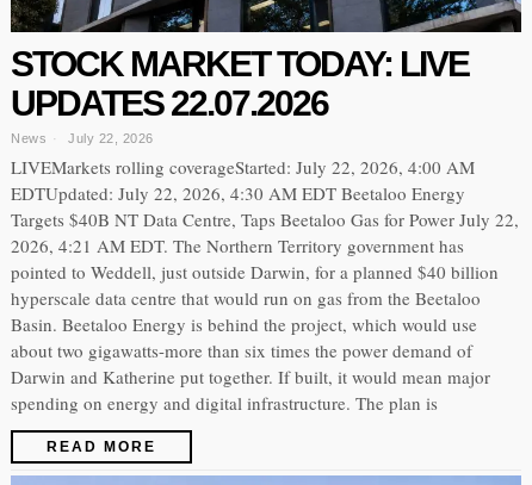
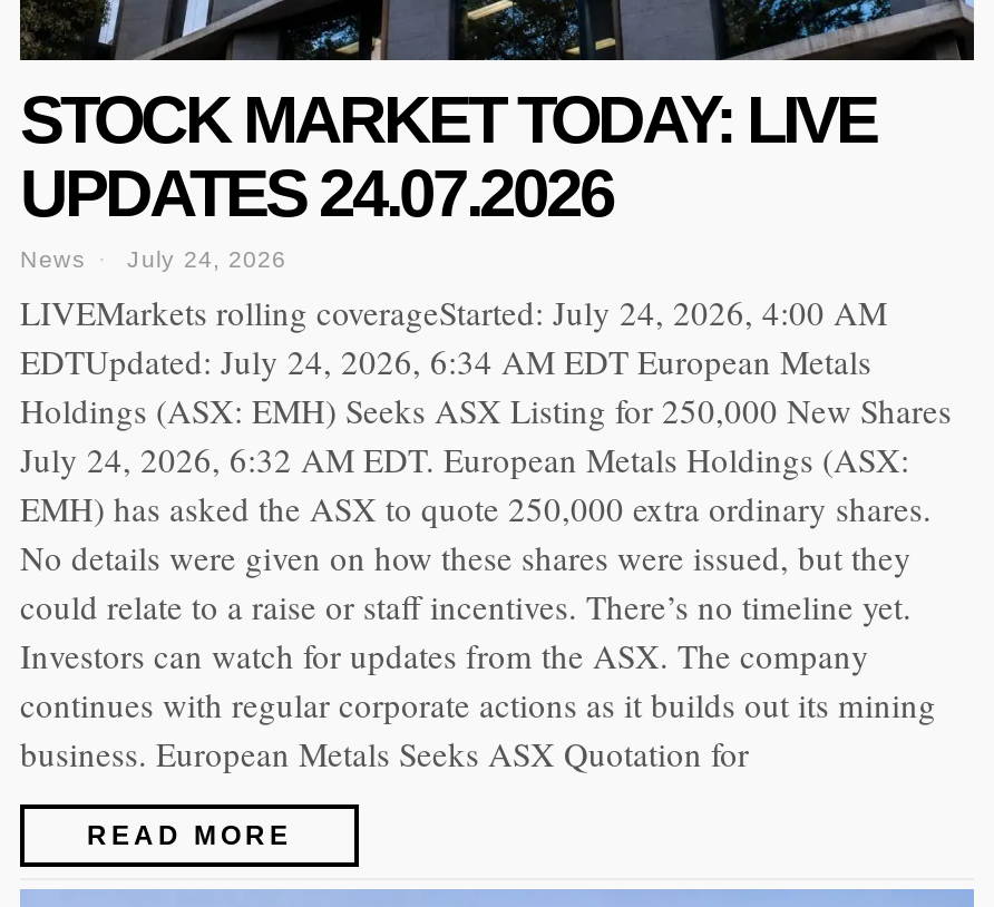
- UPDATES 22.07.2026
+ UPDATES 24.07.2026

- July 22, 2026
- LIVEMarkets rolling coverageStarted: July 22, 2026, 4:00 AM
- EDTUpdated: July 22, 2026, 4:30 AM EDT Beetaloo Energy
- Targets $40B NT Data Centre, Taps Beetaloo Gas for Power July 22,
- 2026, 4:21 AM EDT. The Northern Territory government has
- pointed to Weddell, just outside Darwin, for a planned $40 billion
- hyperscale data centre that would run on gas from the Beetaloo
- Basin. Beetaloo Energy is behind the project, which would use
- about two gigawatts-more than six times the power demand of
- Darwin and Katherine put together. If built, it would mean major
- spending on energy and digital infrastructure. The plan is
+ July 24, 2026
+ LIVEMarkets rolling coverageStarted: July 24, 2026, 4:00 AM
+ EDTUpdated: July 24, 2026, 6:34 AM EDT European Metals
+ Holdings (ASX: EMH) Seeks ASX Listing for 250,000 New Shares
+ July 24, 2026, 6:32 AM EDT. European Metals Holdings (ASX:
+ EMH) has asked the ASX to quote 250,000 extra ordinary shares.
+ No details were given on how these shares were issued, but they
+ could relate to a raise or staff incentives. There’s no timeline yet.
+ Investors can watch for updates from the ASX. The company
+ continues with regular corporate actions as it builds out its mining
+ business. European Metals Seeks ASX Quotation for
